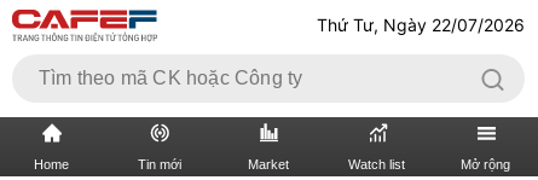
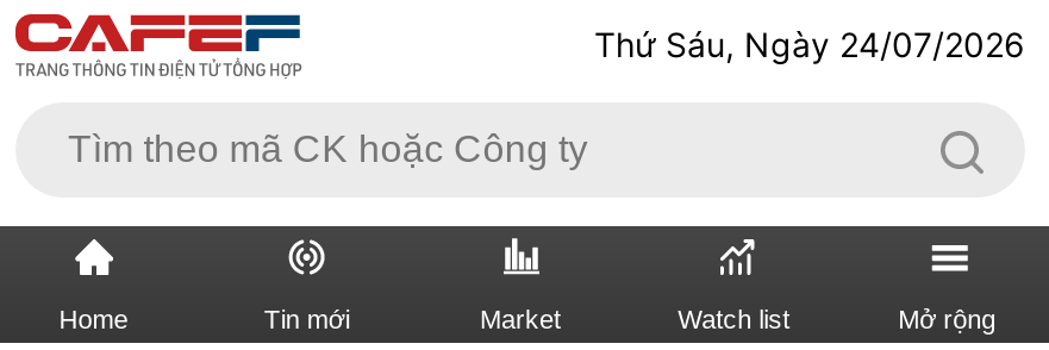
- Thứ Tư, Ngày 22/07/2026
+ Thứ Sáu, Ngày 24/07/2026
